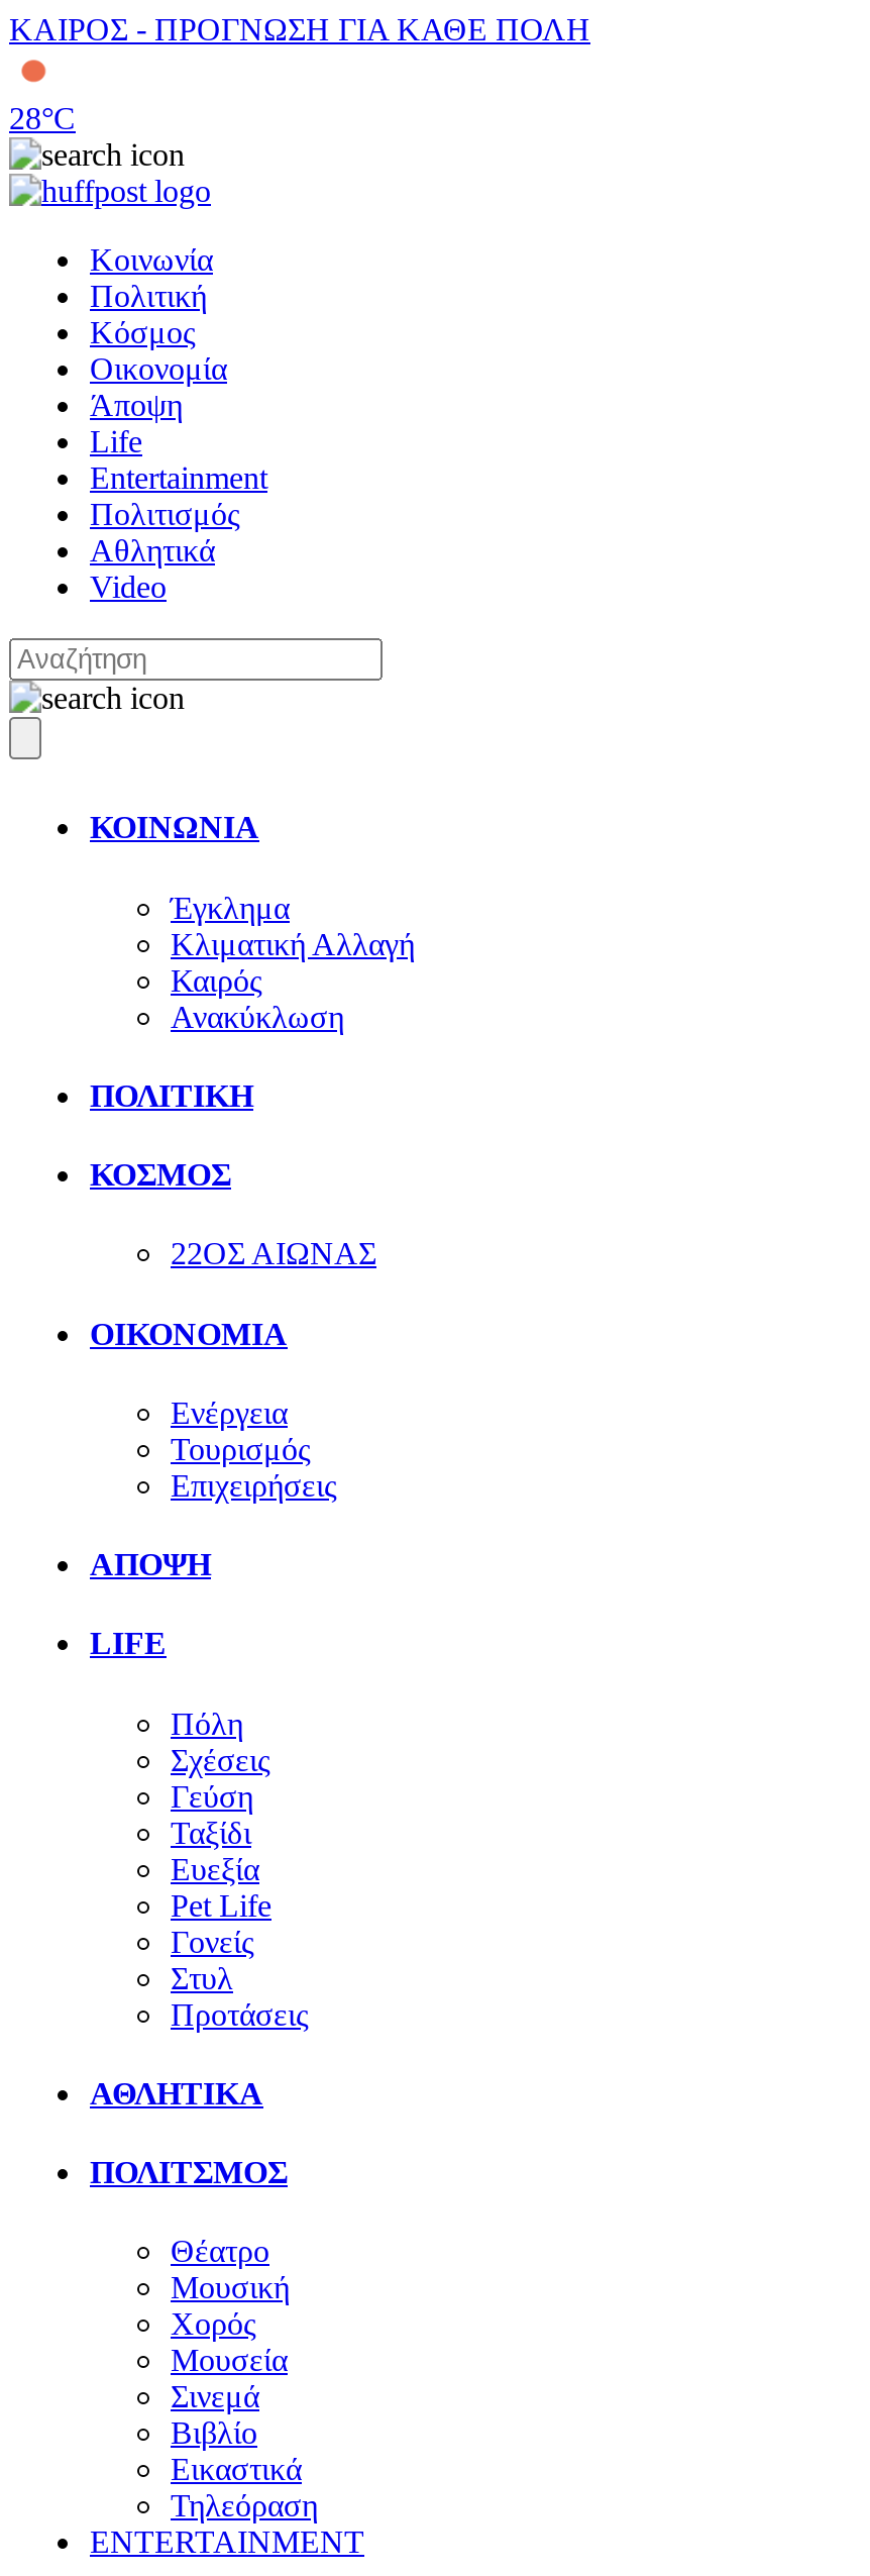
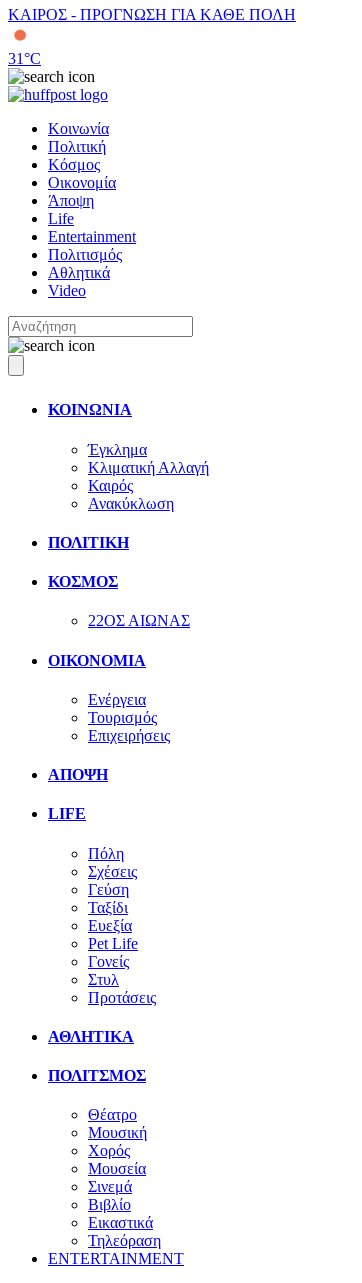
- 28°C
+ 31°C
